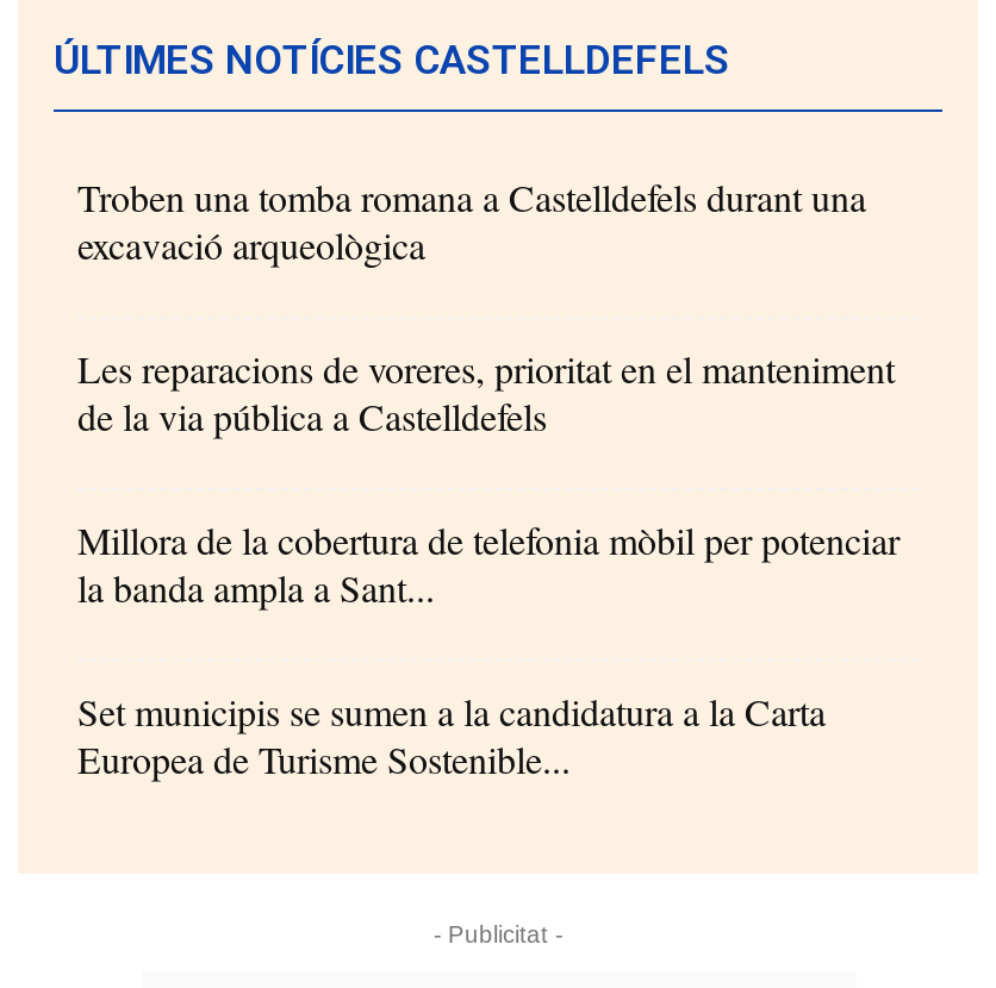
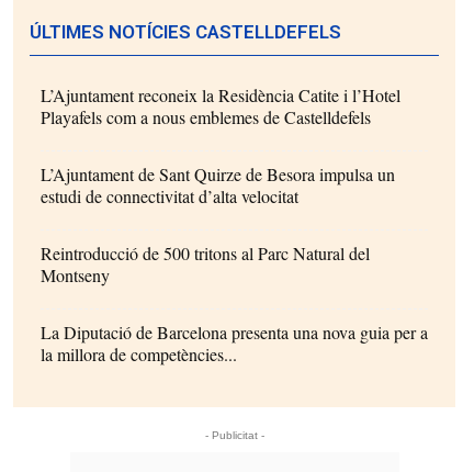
- Troben una tomba romana a Castelldefels durant una
- excavació arqueològica
+ L’Ajuntament reconeix la Residència Catite i l’Hotel
+ Playafels com a nous emblemes de Castelldefels

- Les reparacions de voreres, prioritat en el manteniment
- de la via pública a Castelldefels
+ L’Ajuntament de Sant Quirze de Besora impulsa un
+ estudi de connectivitat d’alta velocitat

- Millora de la cobertura de telefonia mòbil per potenciar
- la banda ampla a Sant...
+ Reintroducció de 500 tritons al Parc Natural del
+ Montseny

- Set municipis se sumen a la candidatura a la Carta
- Europea de Turisme Sostenible...
+ La Diputació de Barcelona presenta una nova guia per a
+ la millora de competències...
